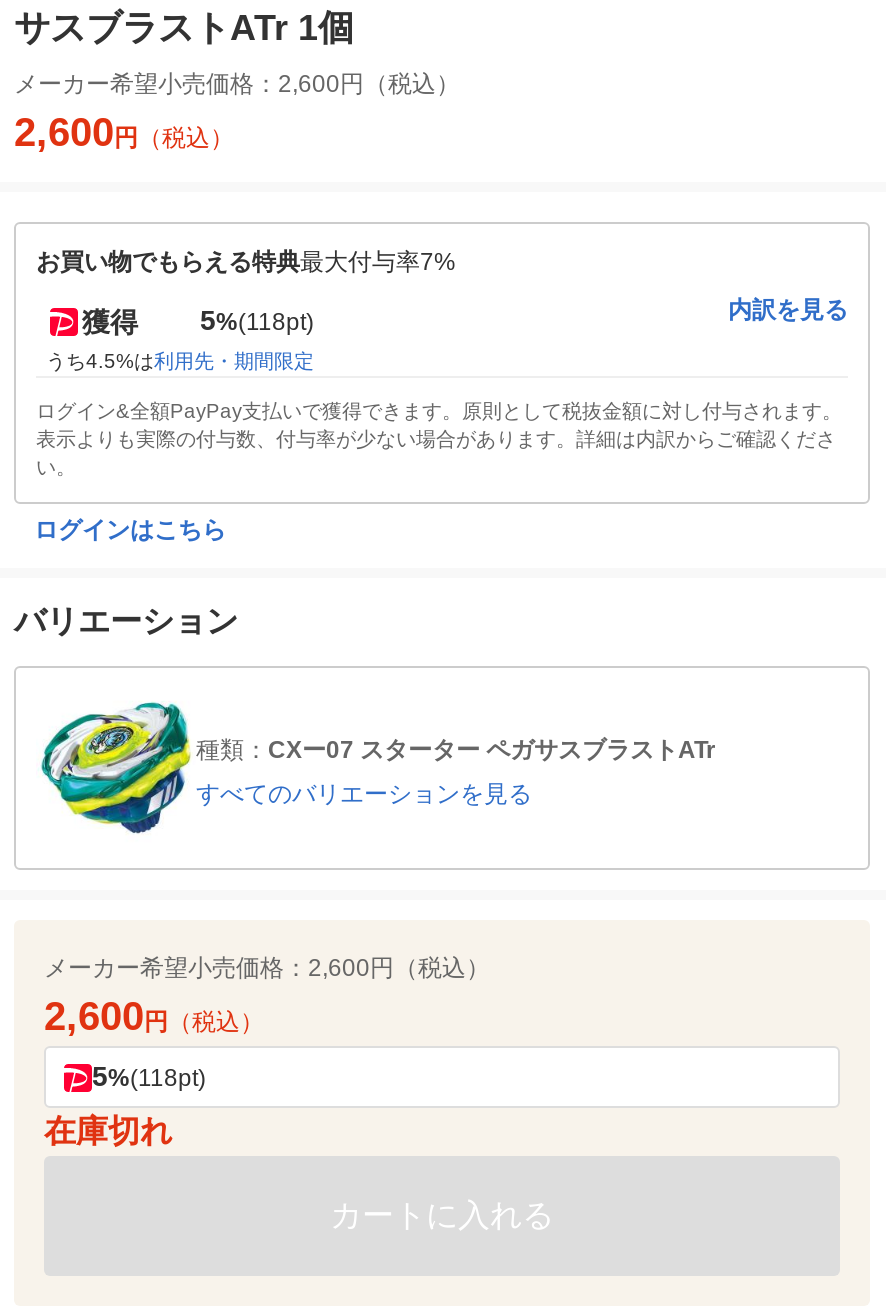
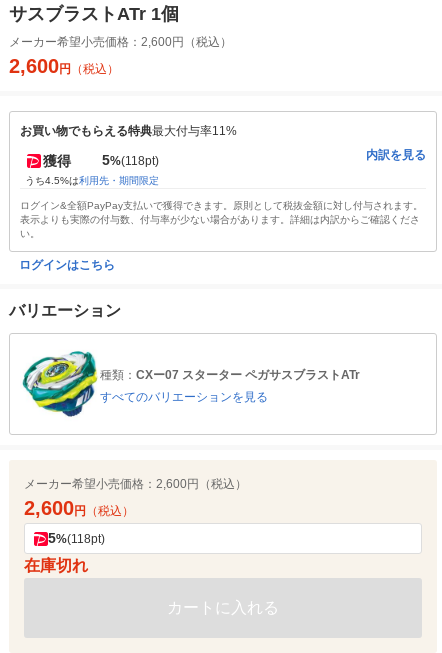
- お買い物でもらえる特典最大付与率7%
+ お買い物でもらえる特典最大付与率11%
